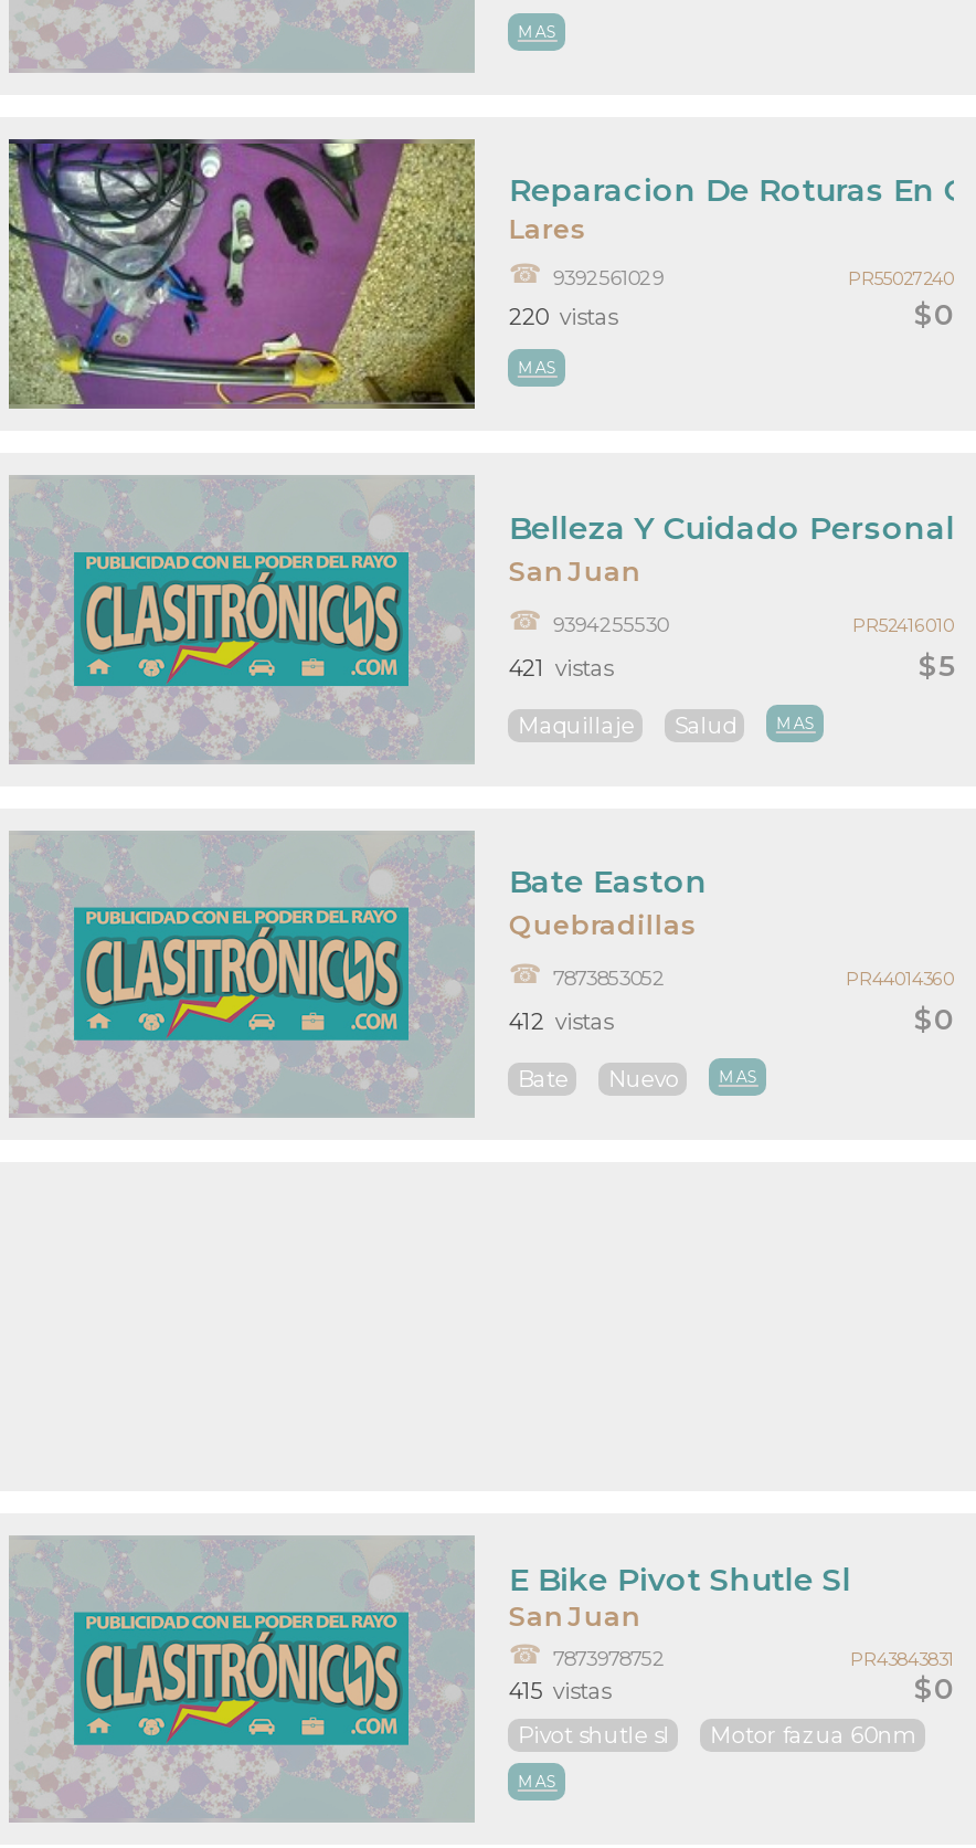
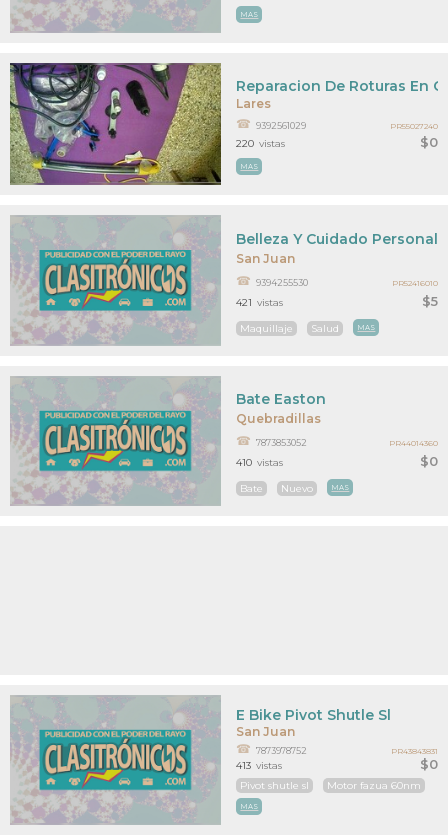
- 412 vistas
+ 410 vistas

- 415 vistas
+ 413 vistas
